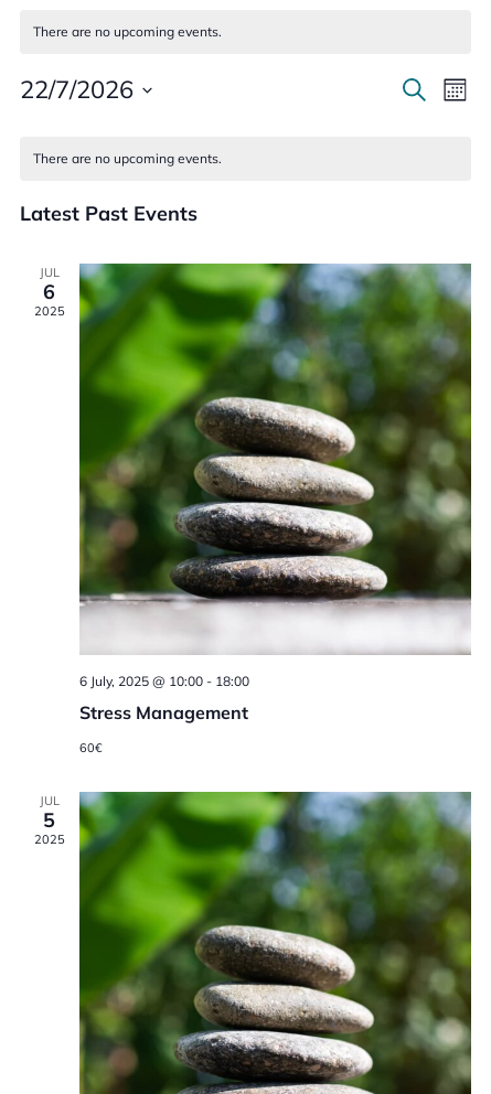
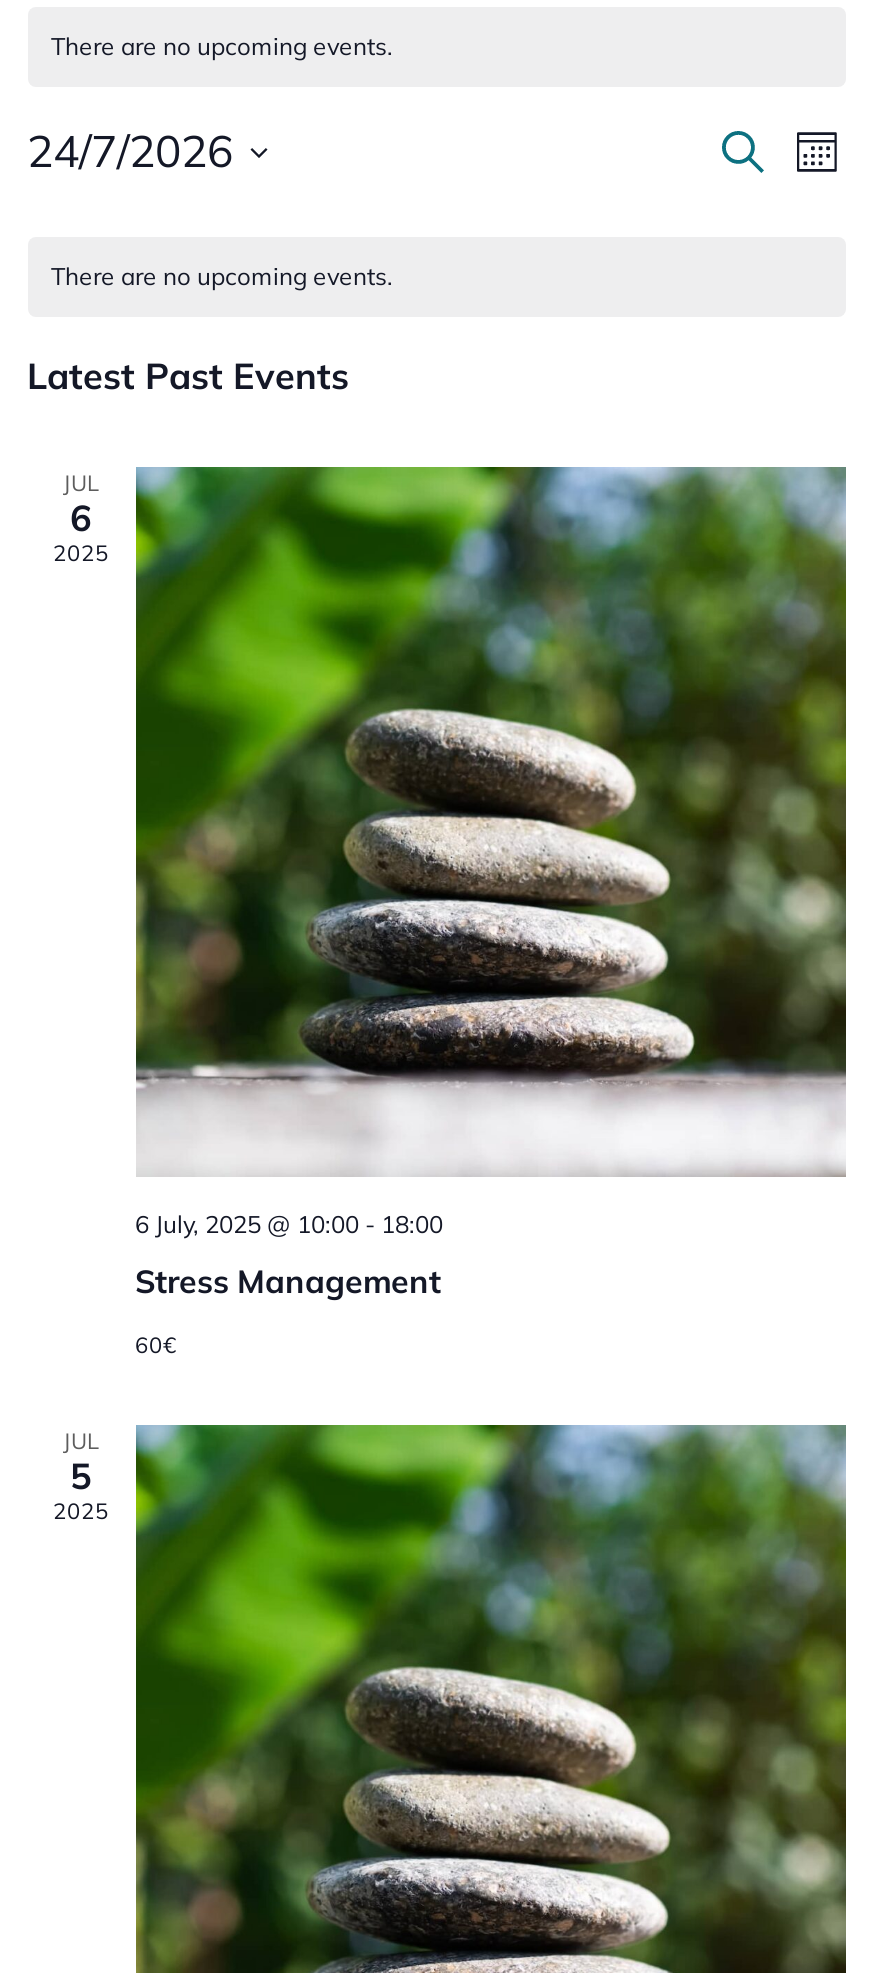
- 22/7/2026
+ 24/7/2026
